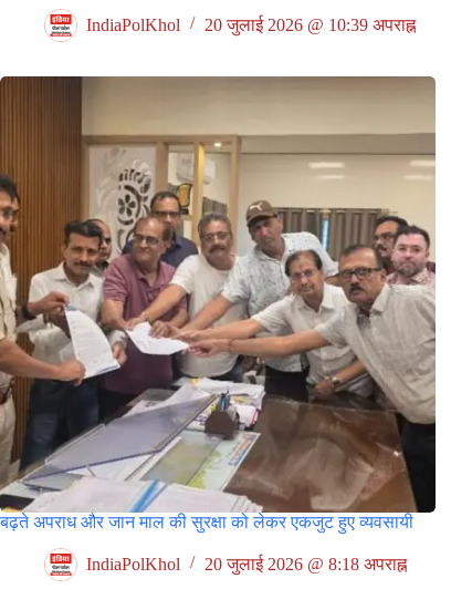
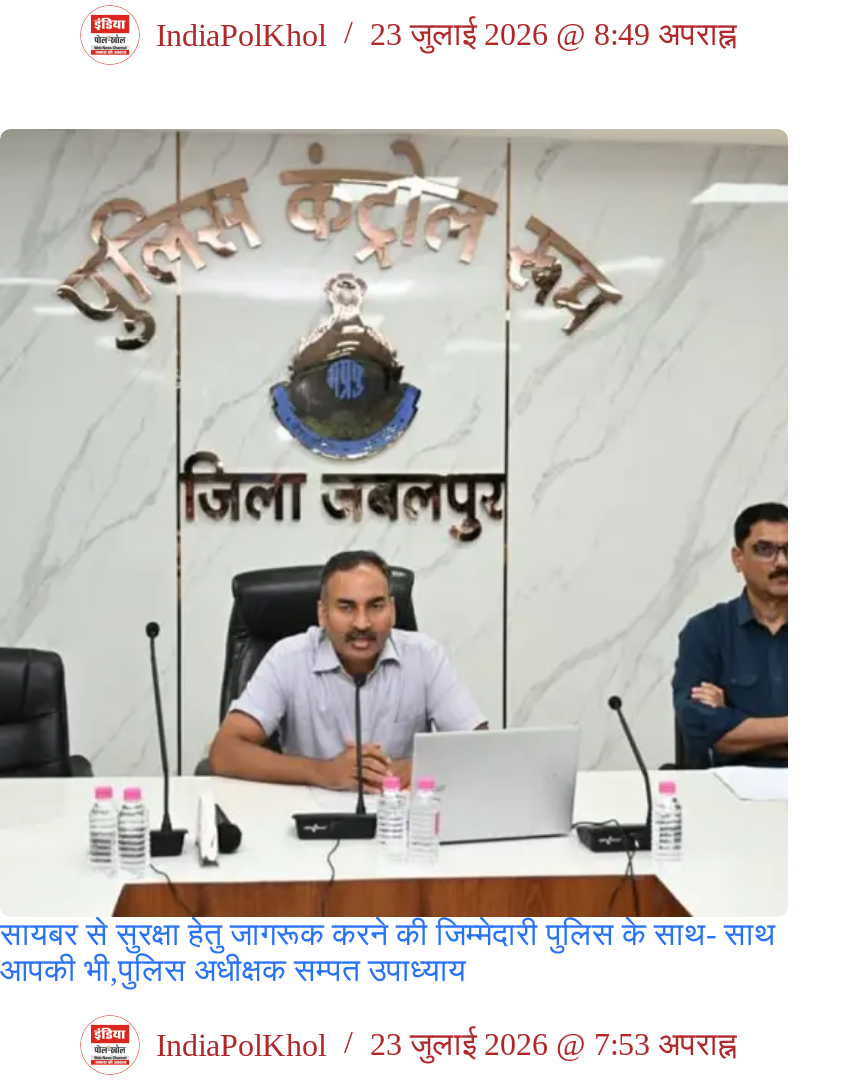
- IndiaPolKhol 20 जुलाई 2026 @ 10:39 अपराह्न
+ IndiaPolKhol 23 जुलाई 2026 @ 8:49 अपराह्न

- [image]
- बढ़ते अपराध और जान माल की सुरक्षा को लेकर एकजुट हुए व्यवसायी
+ [image]
+ सायबर से सुरक्षा हेतु जागरूक करने की जिम्मेदारी पुलिस के साथ- साथ
+ आपकी भी,पुलिस अधीक्षक सम्पत उपाध्याय

- IndiaPolKhol 20 जुलाई 2026 @ 8:18 अपराह्न
+ IndiaPolKhol 23 जुलाई 2026 @ 7:53 अपराह्न
